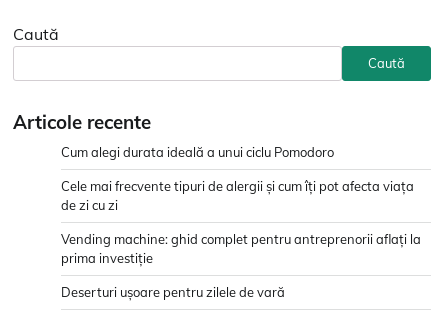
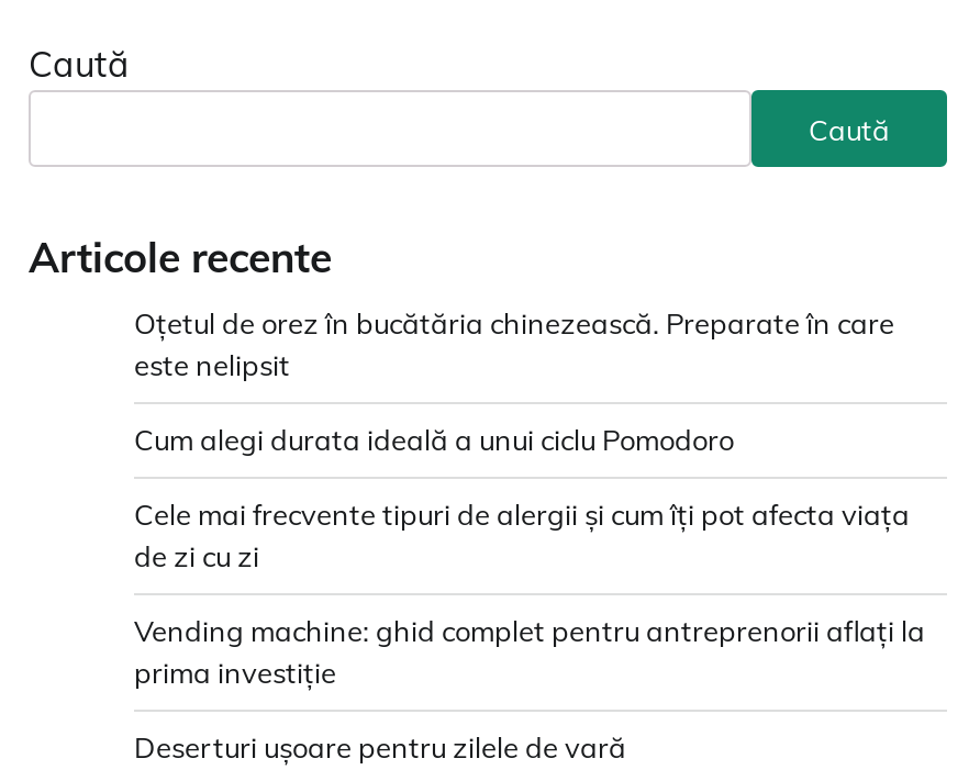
+ Oțetul de orez în bucătăria chinezească. Preparate în care
+ este nelipsit
